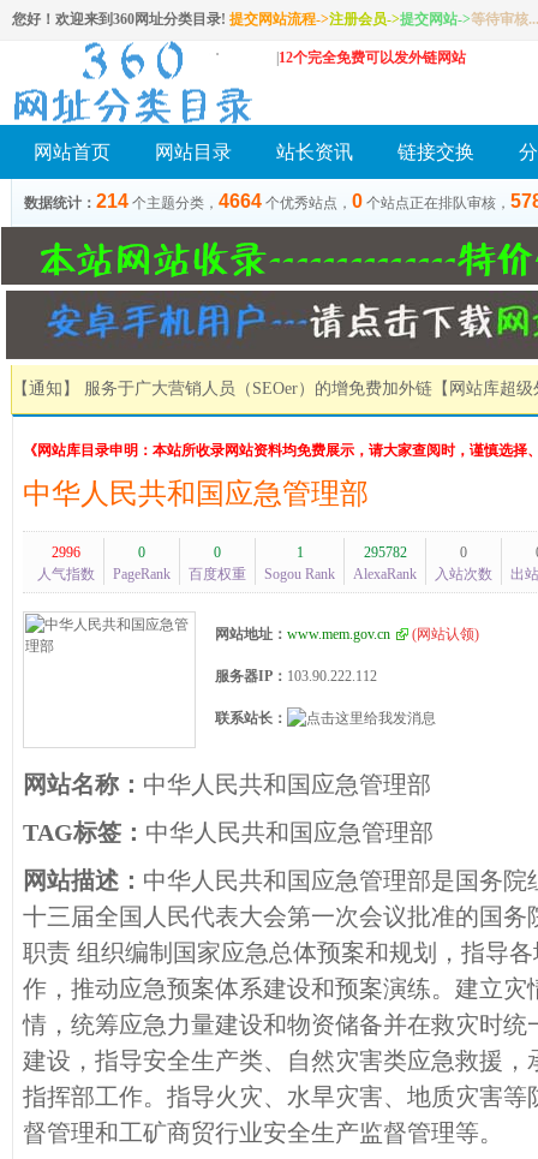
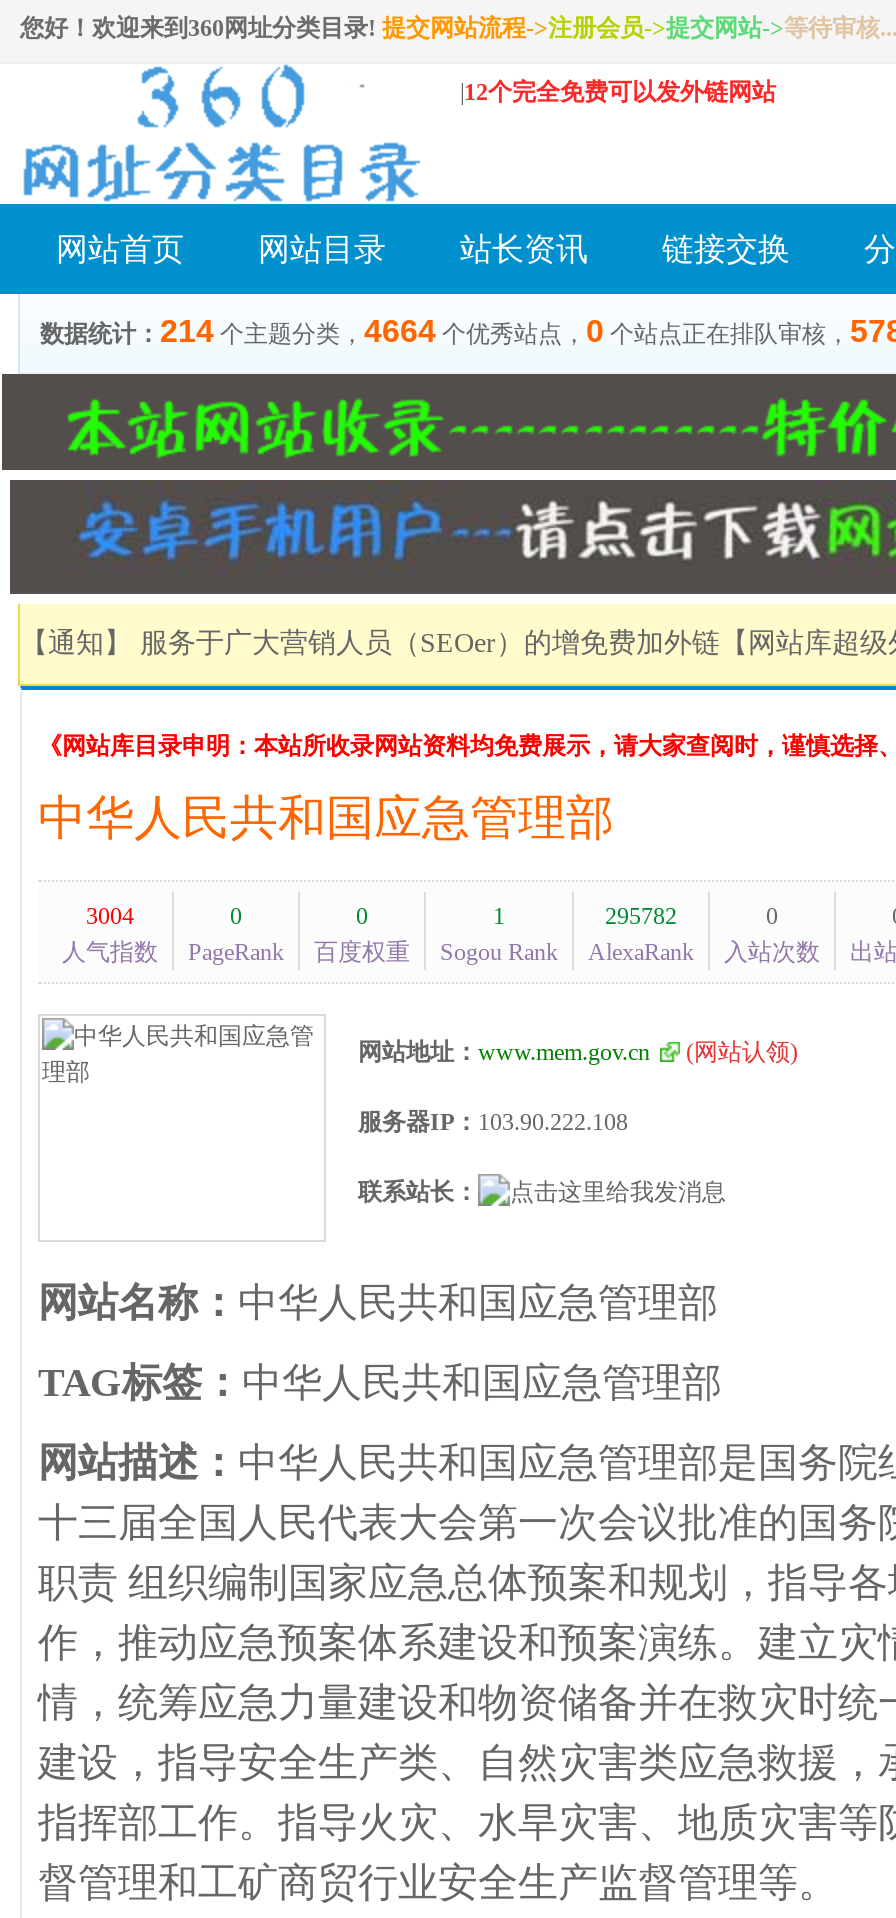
- 2996
+ 3004

- 服务器IP：103.90.222.112
+ 服务器IP：103.90.222.108
